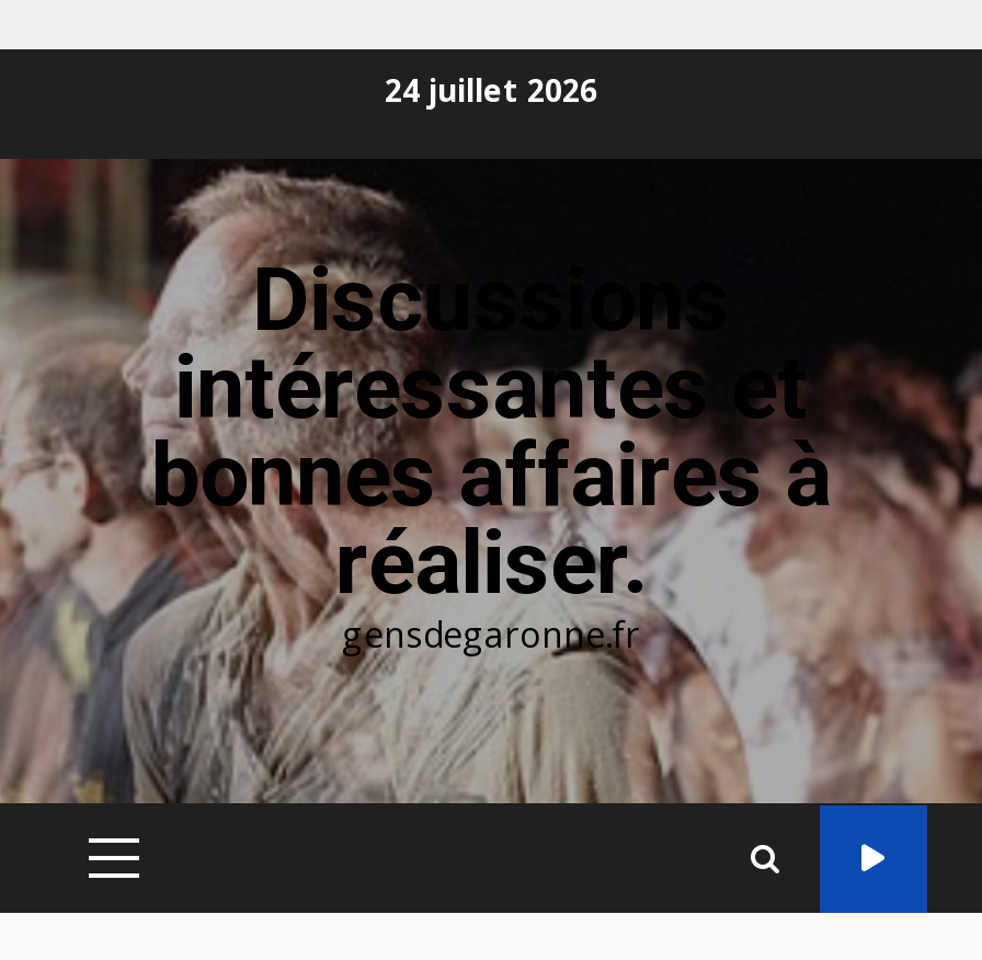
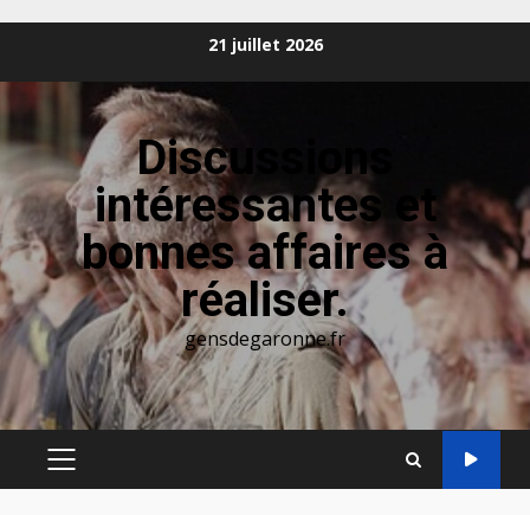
- 24 juillet 2026
+ 21 juillet 2026
